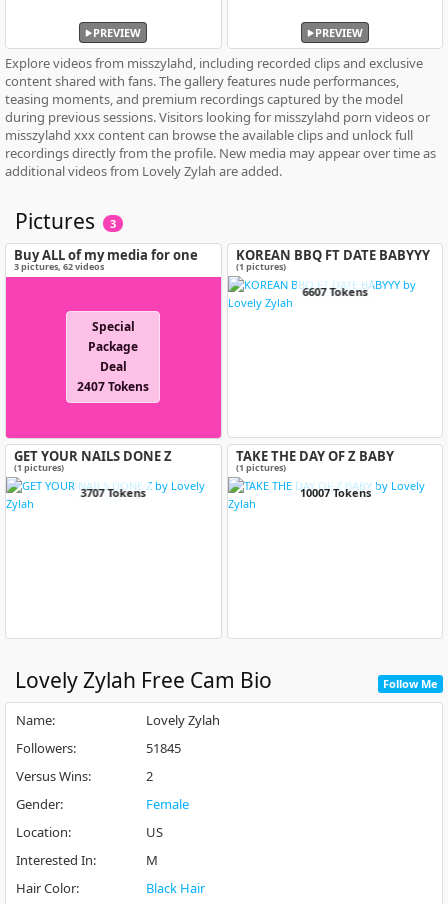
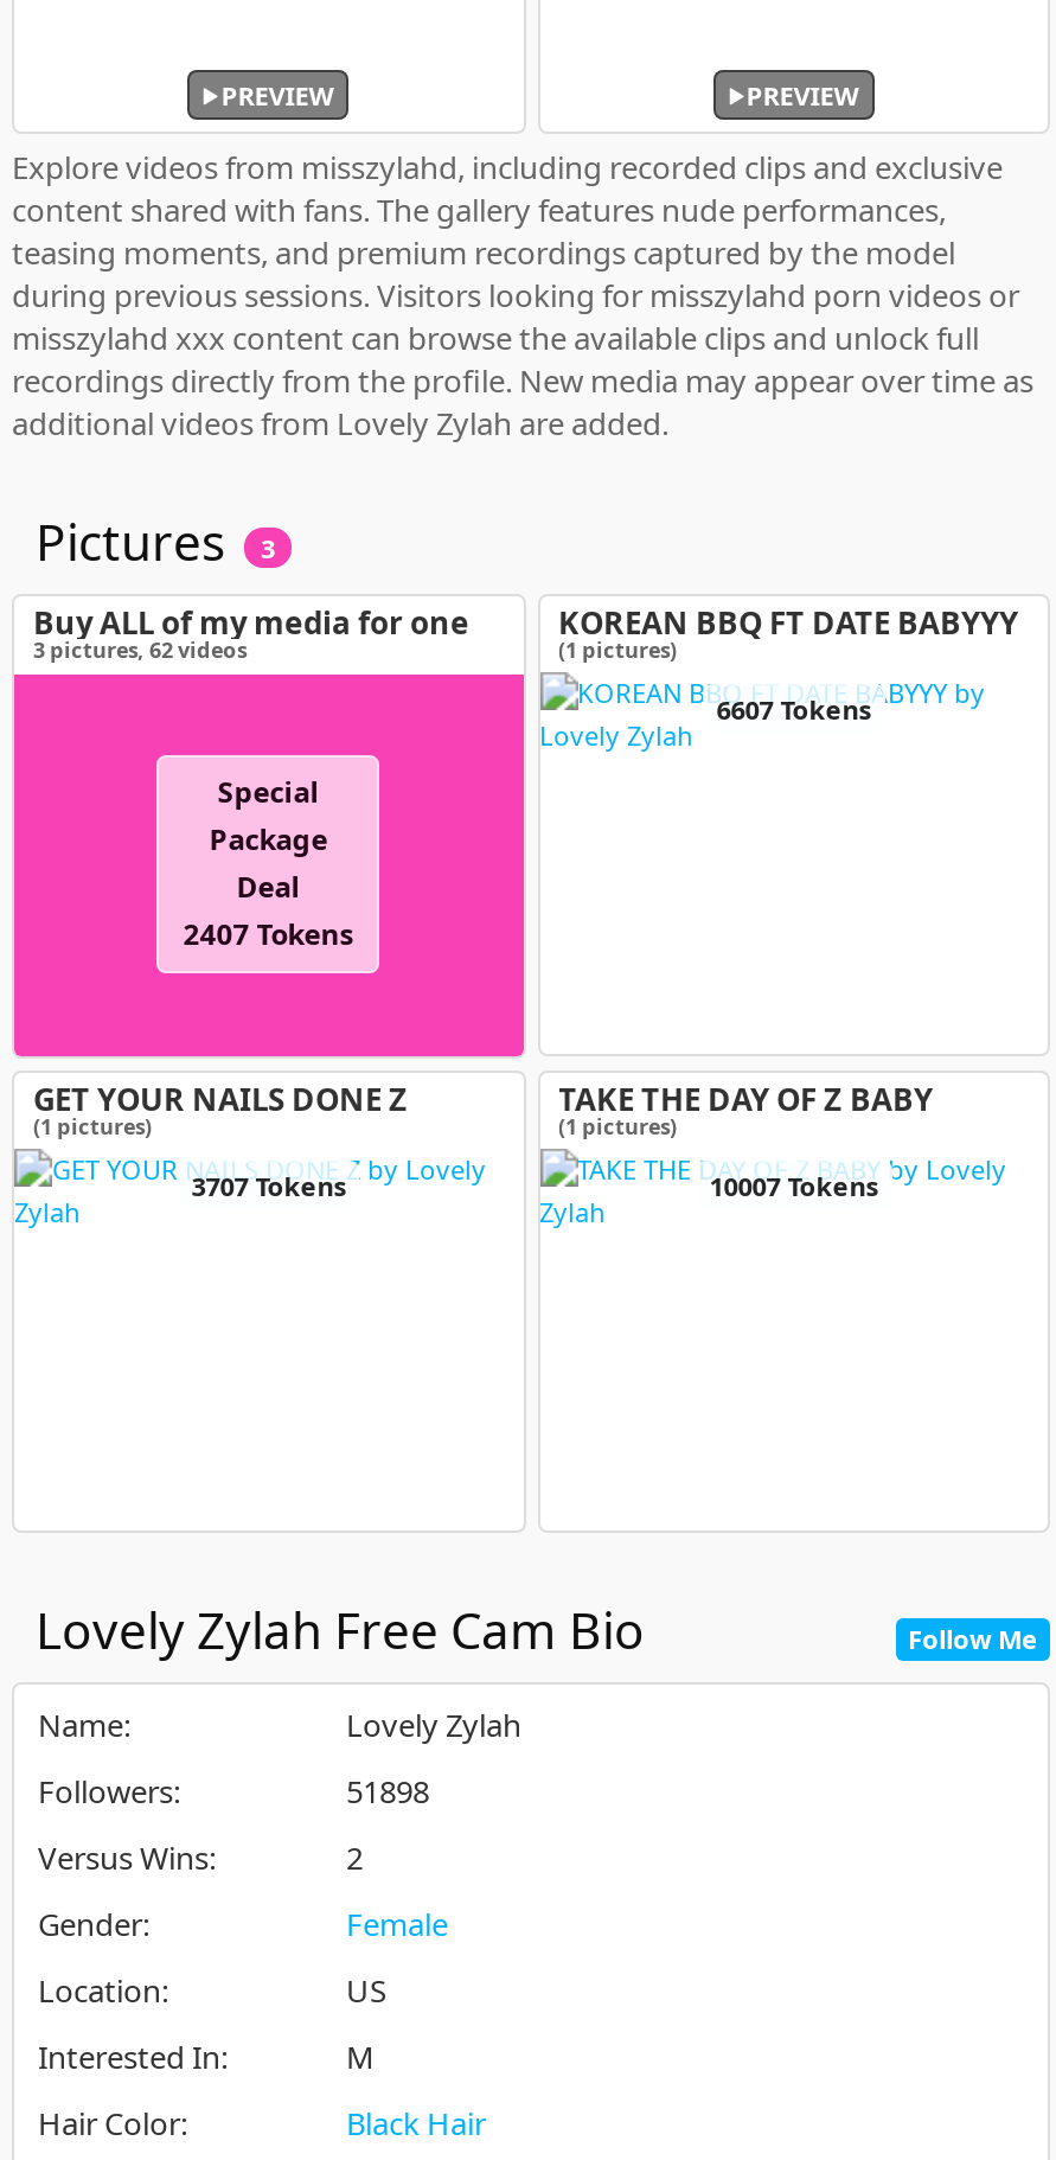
- 51845
+ 51898
